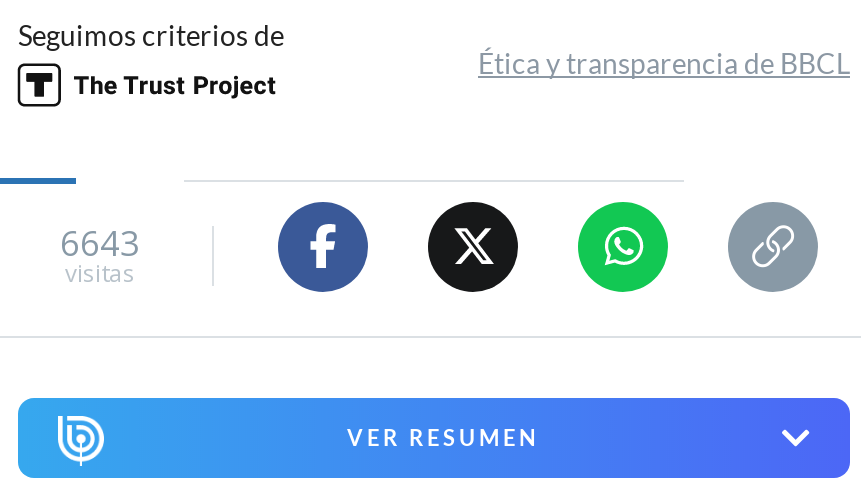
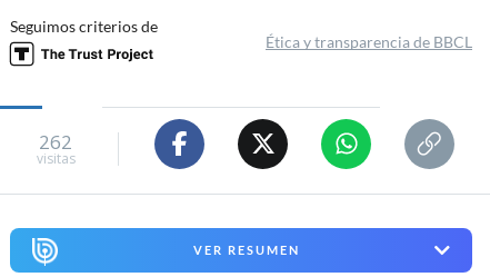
- 6643
+ 262
